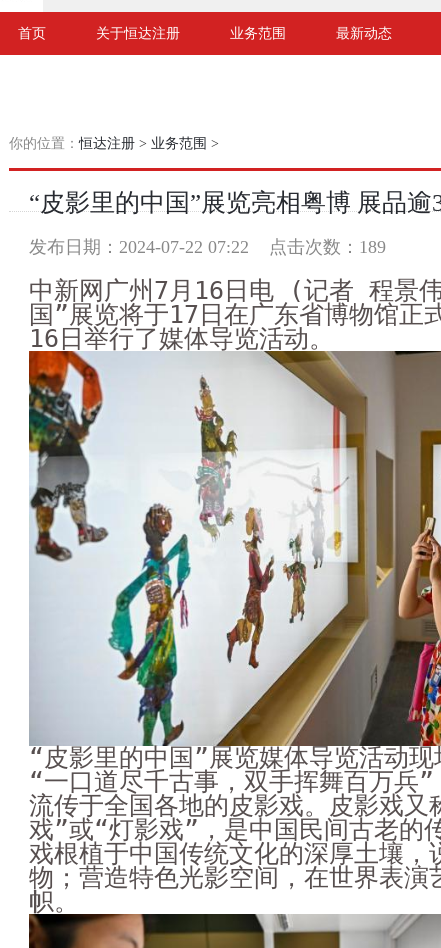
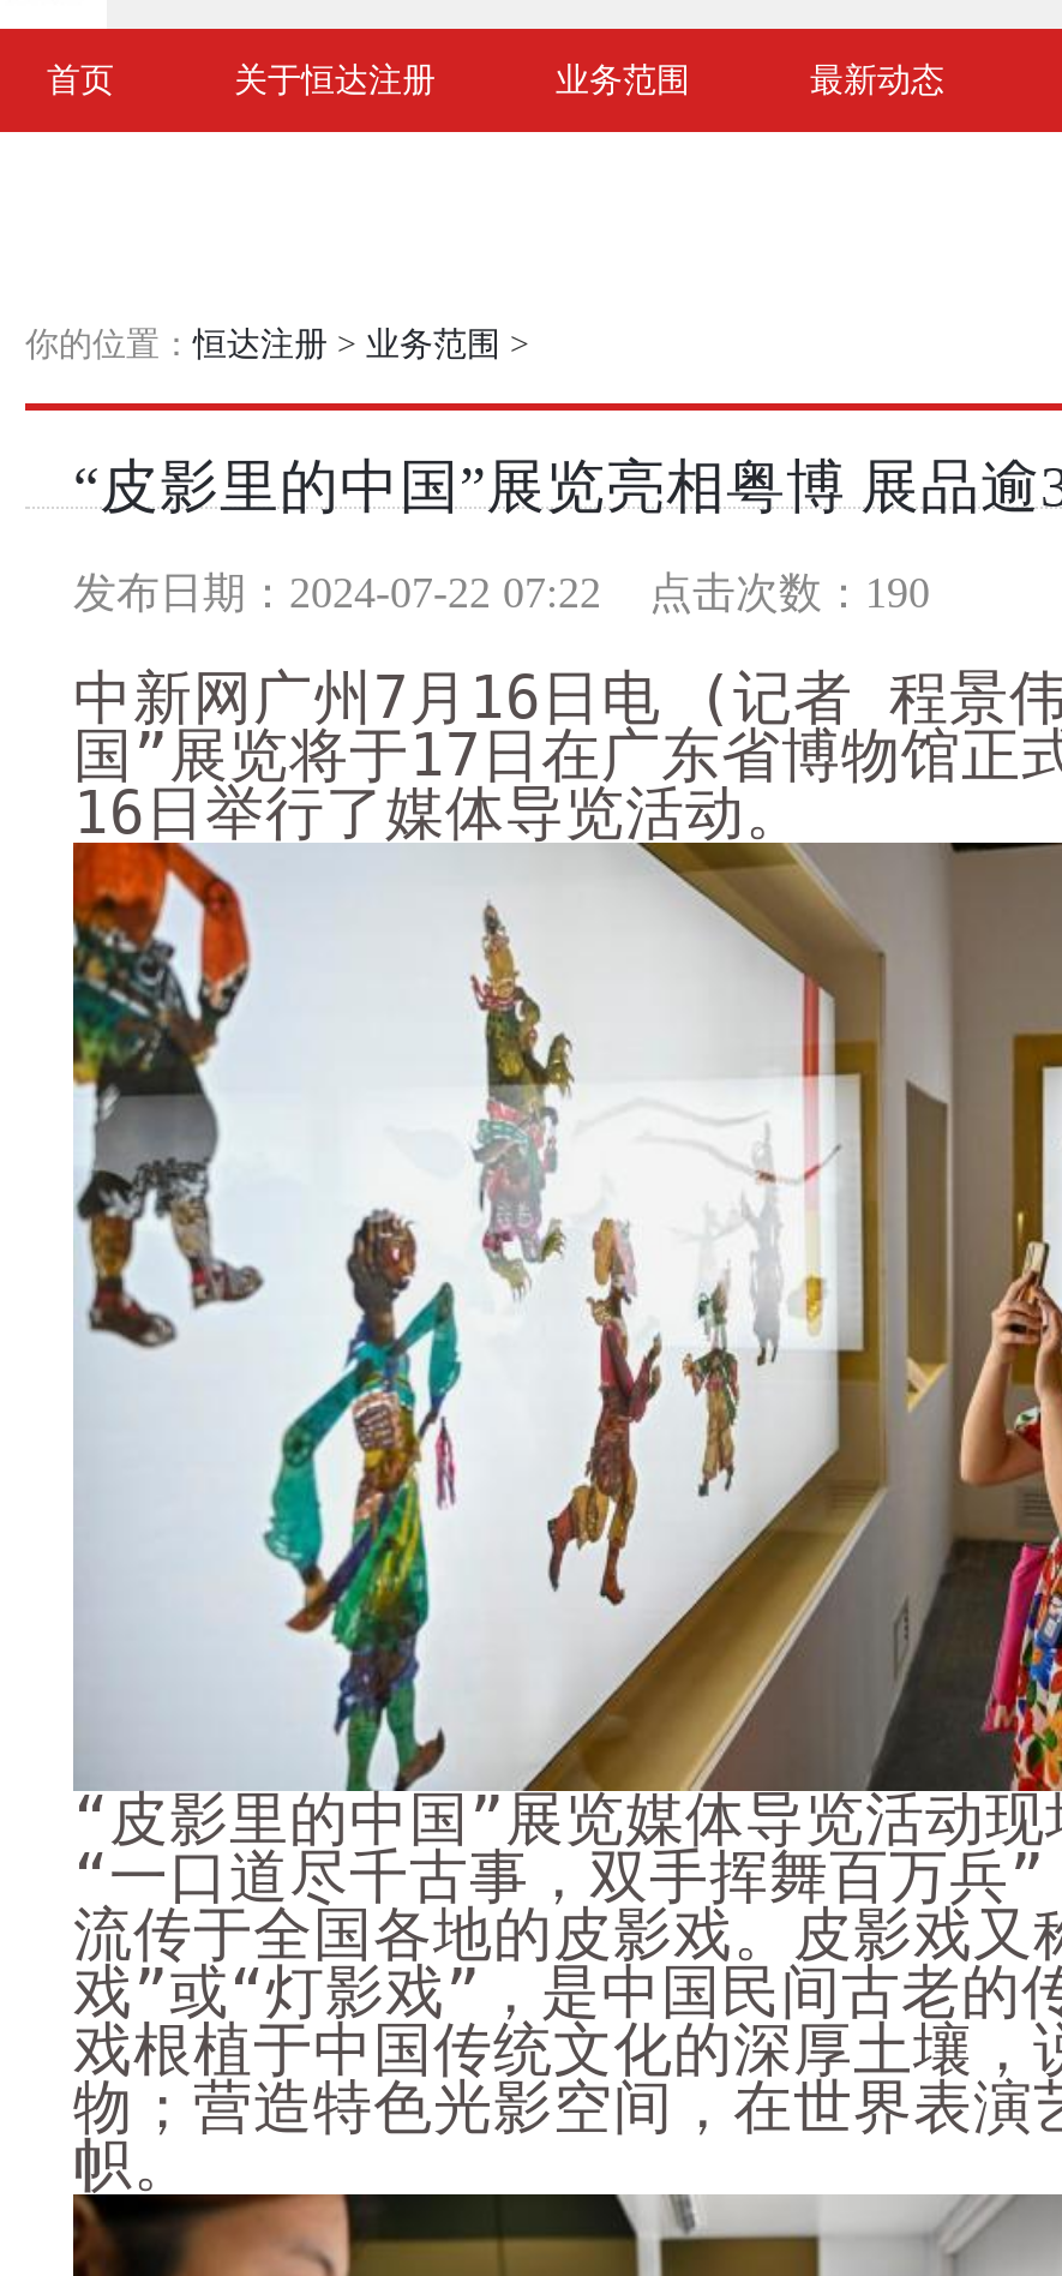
- 发布日期：2024-07-22 07:22 点击次数：189
+ 发布日期：2024-07-22 07:22 点击次数：190
